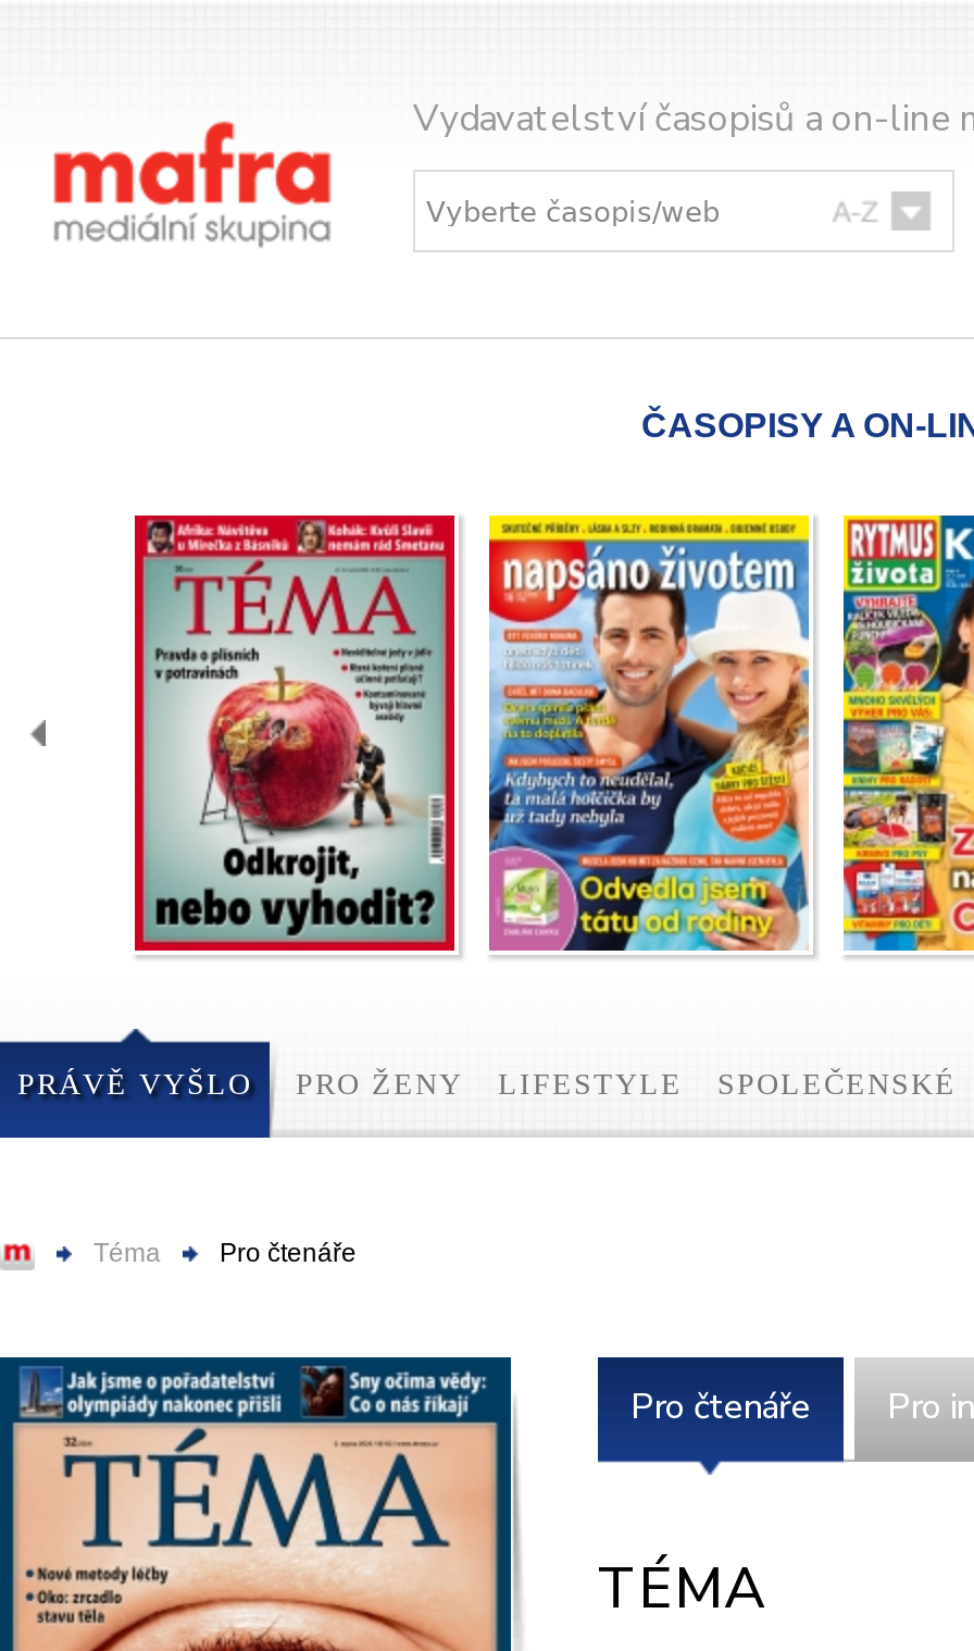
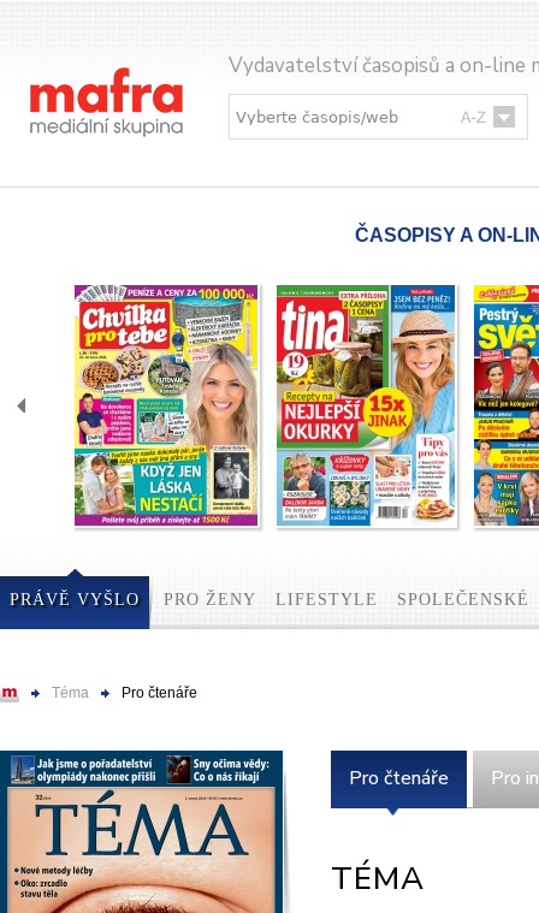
- [image]
+ [image]

- [image]
+ [image]

- [image]
+ [image]
